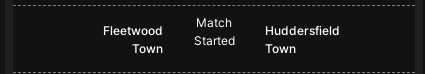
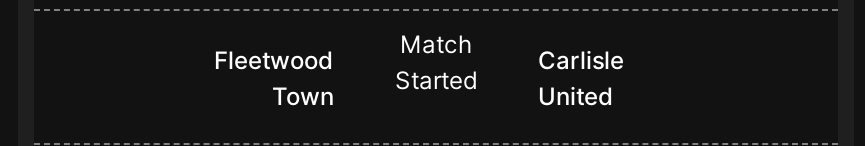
- Huddersfield
- Town
+ Carlisle
+ United
